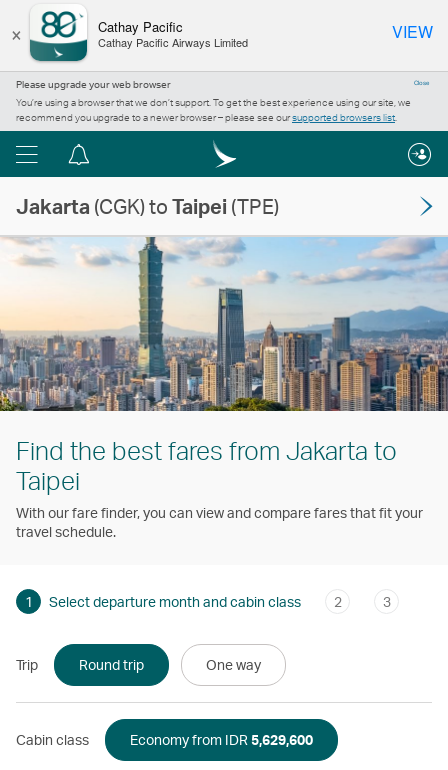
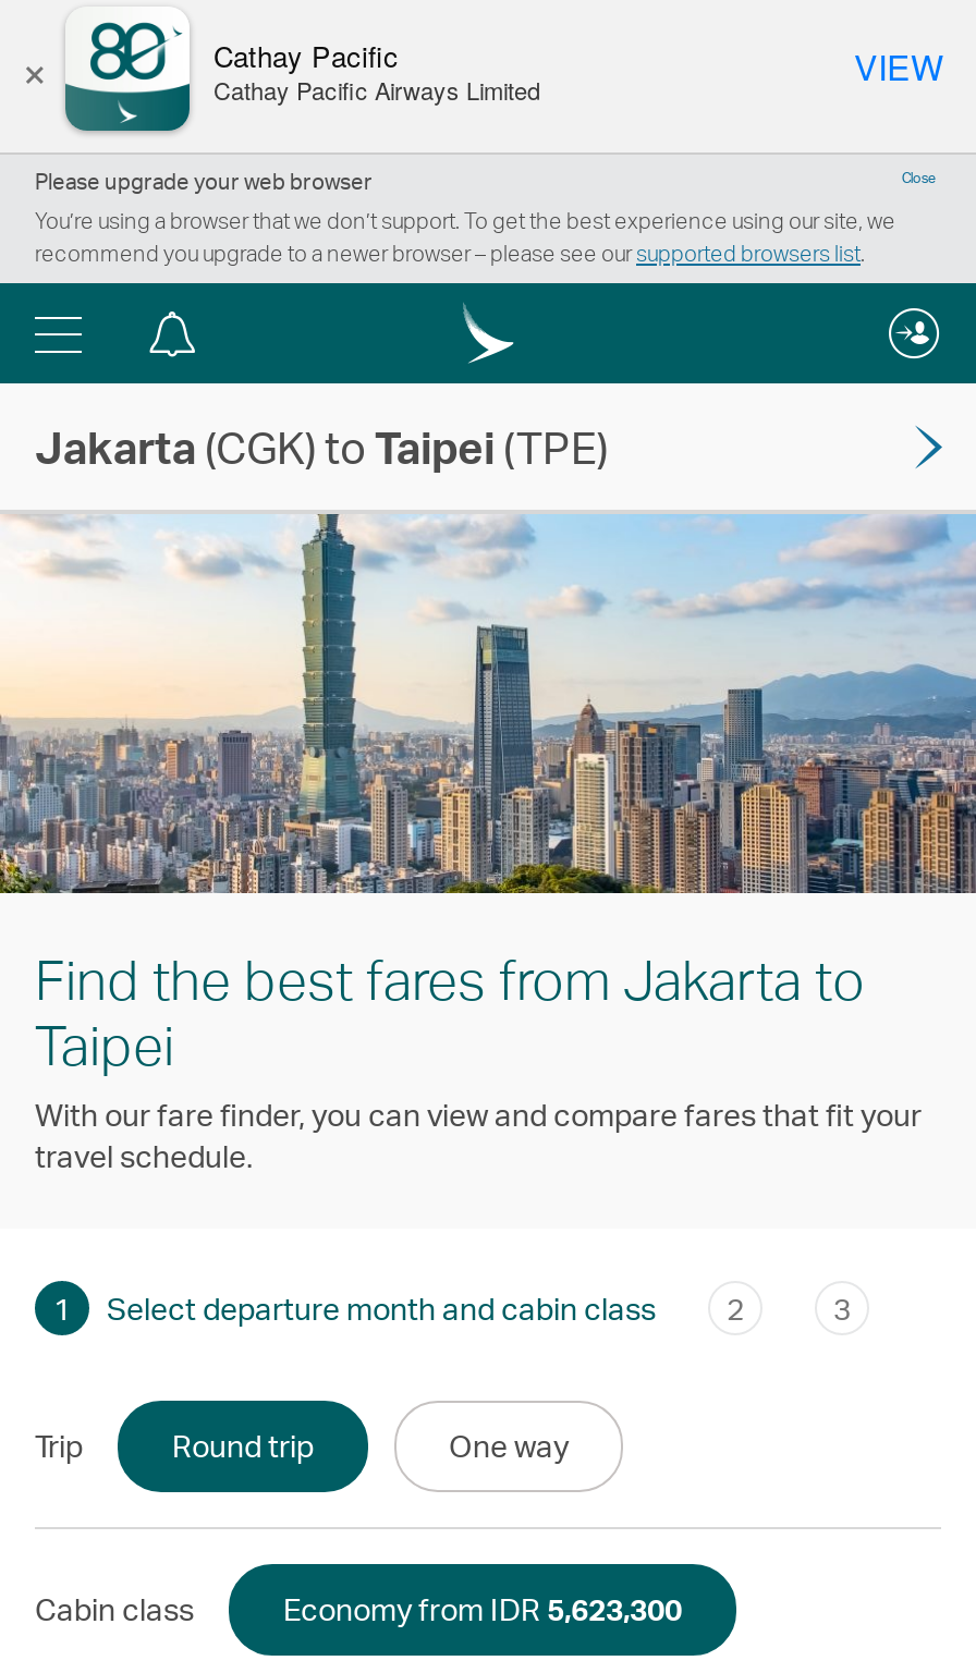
- Economy from IDR 5,629,600
+ Economy from IDR 5,623,300
